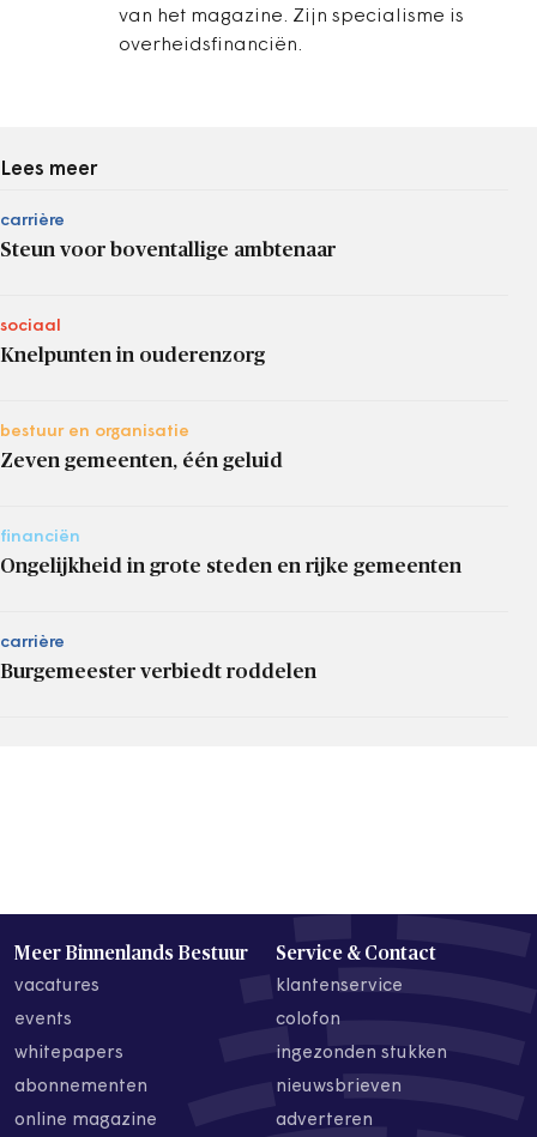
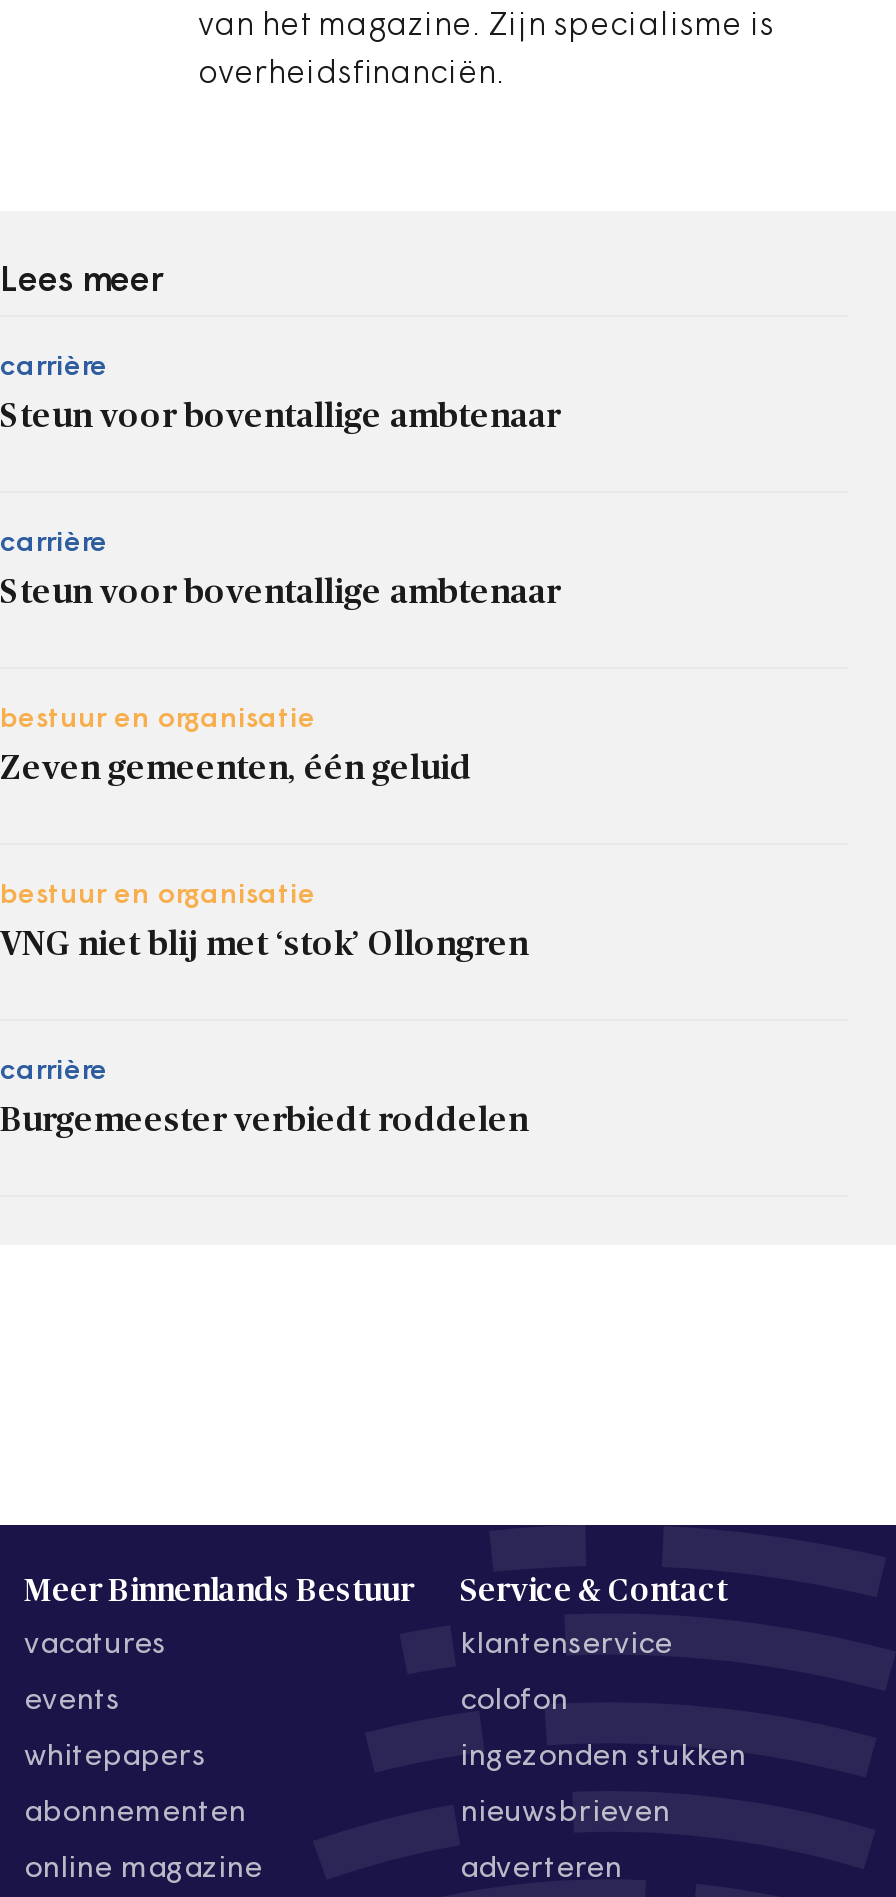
- sociaal
+ carrière

- Knelpunten in ouderenzorg
+ Steun voor boventallige ambtenaar

- financiën
+ bestuur en organisatie

- Ongelijkheid in grote steden en rijke gemeenten
+ VNG niet blij met ‘stok’ Ollongren
